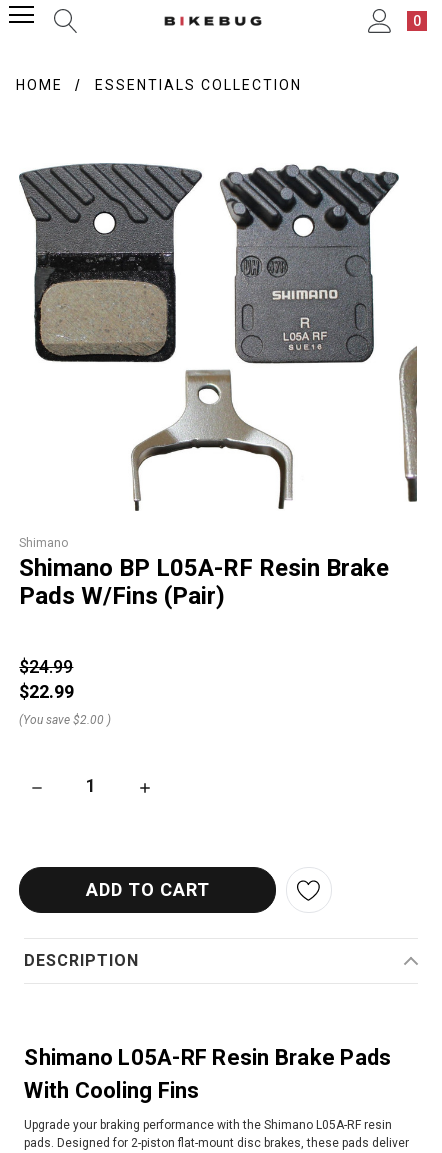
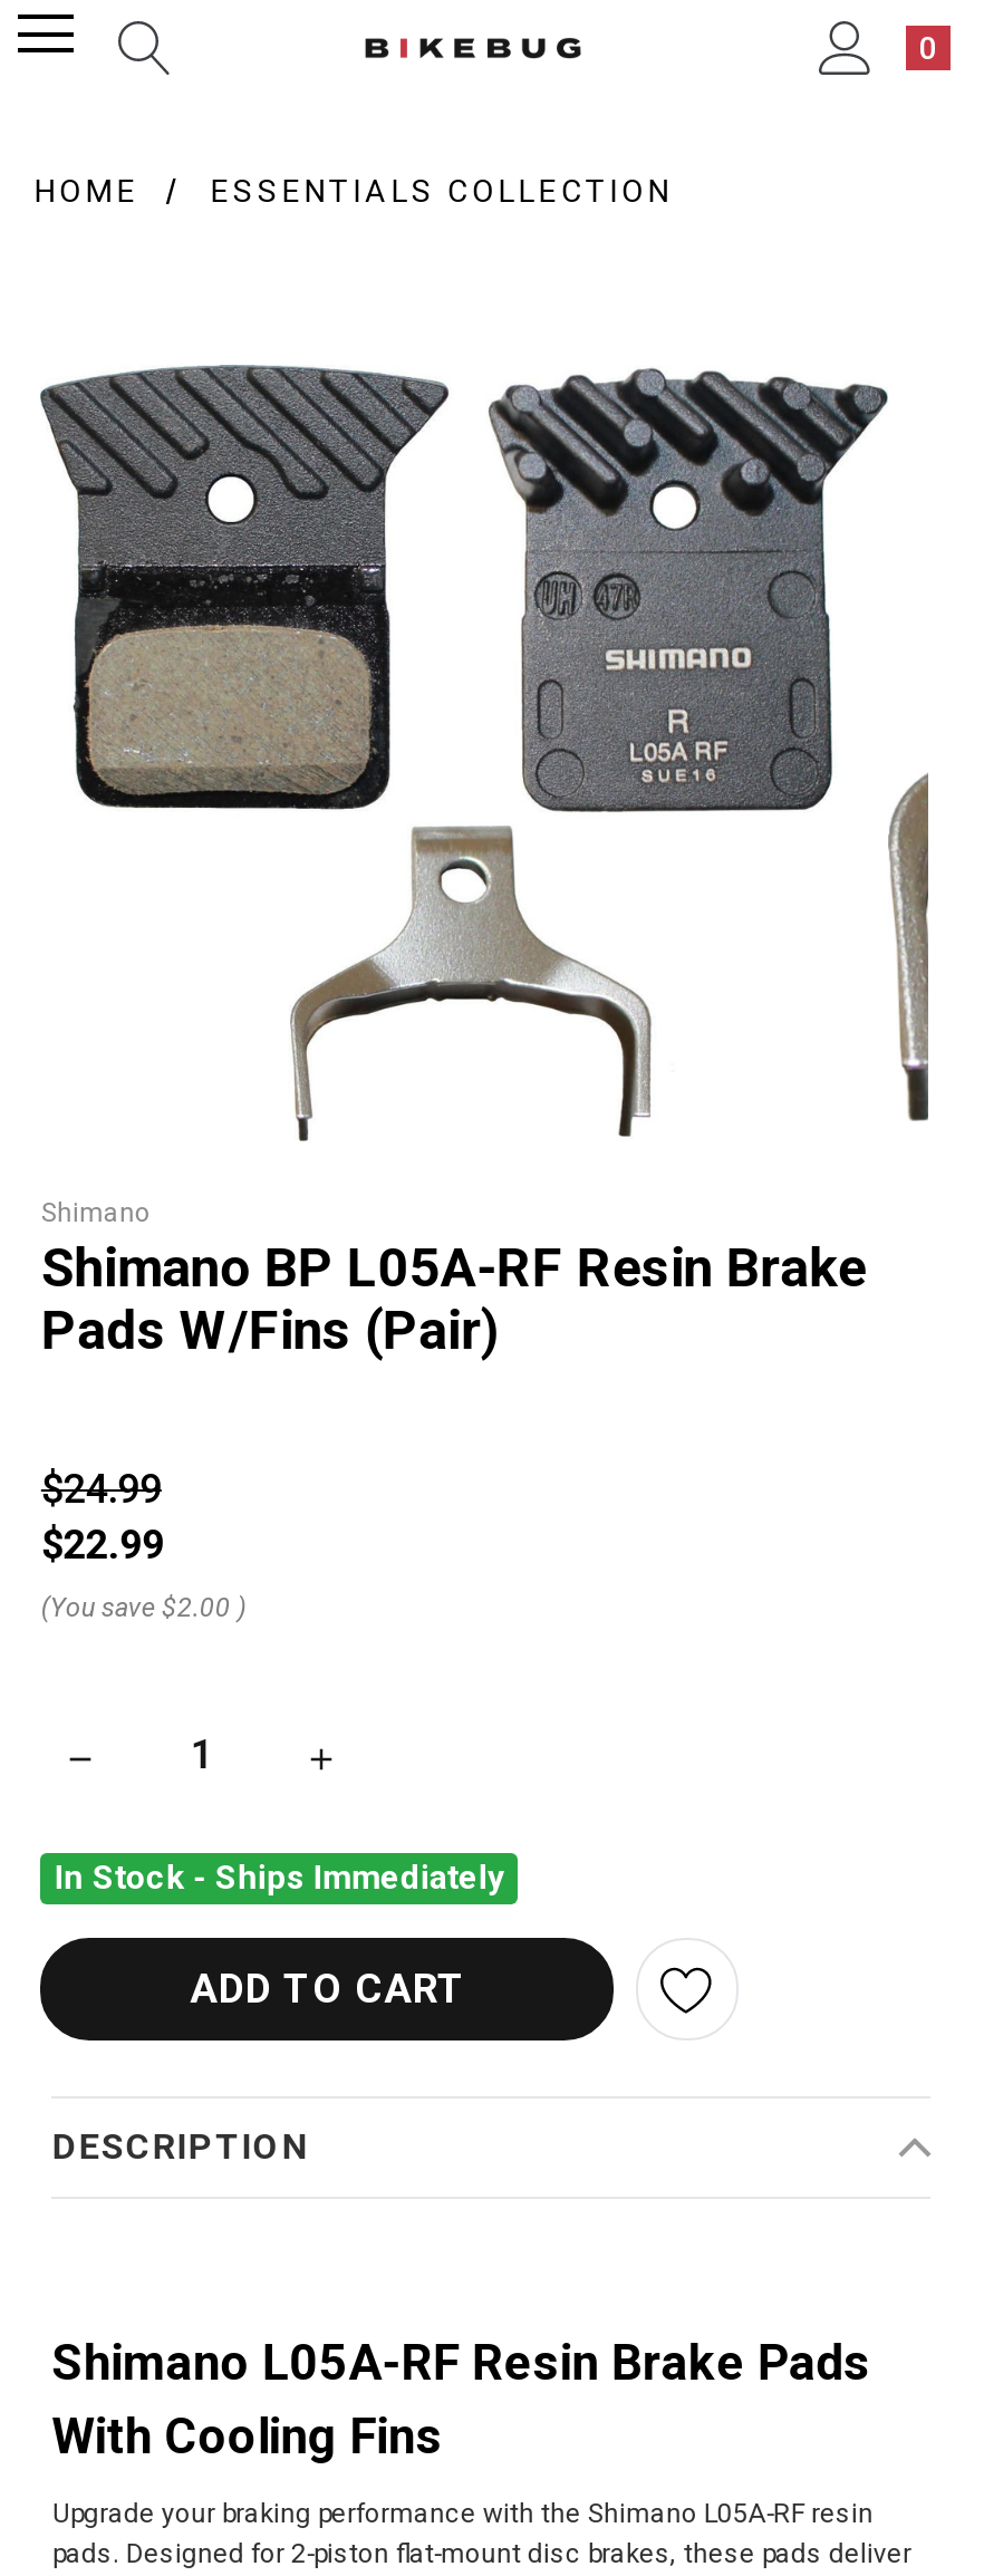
+ In Stock - Ships Immediately
